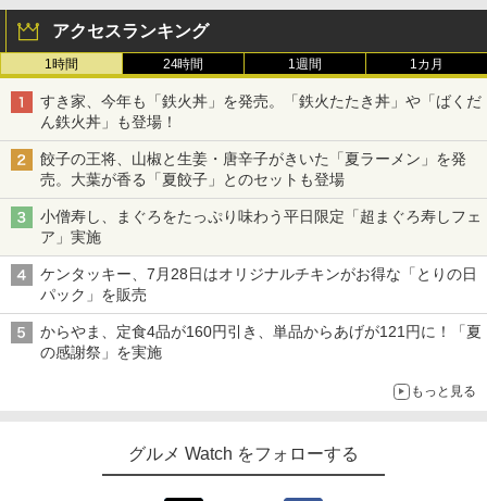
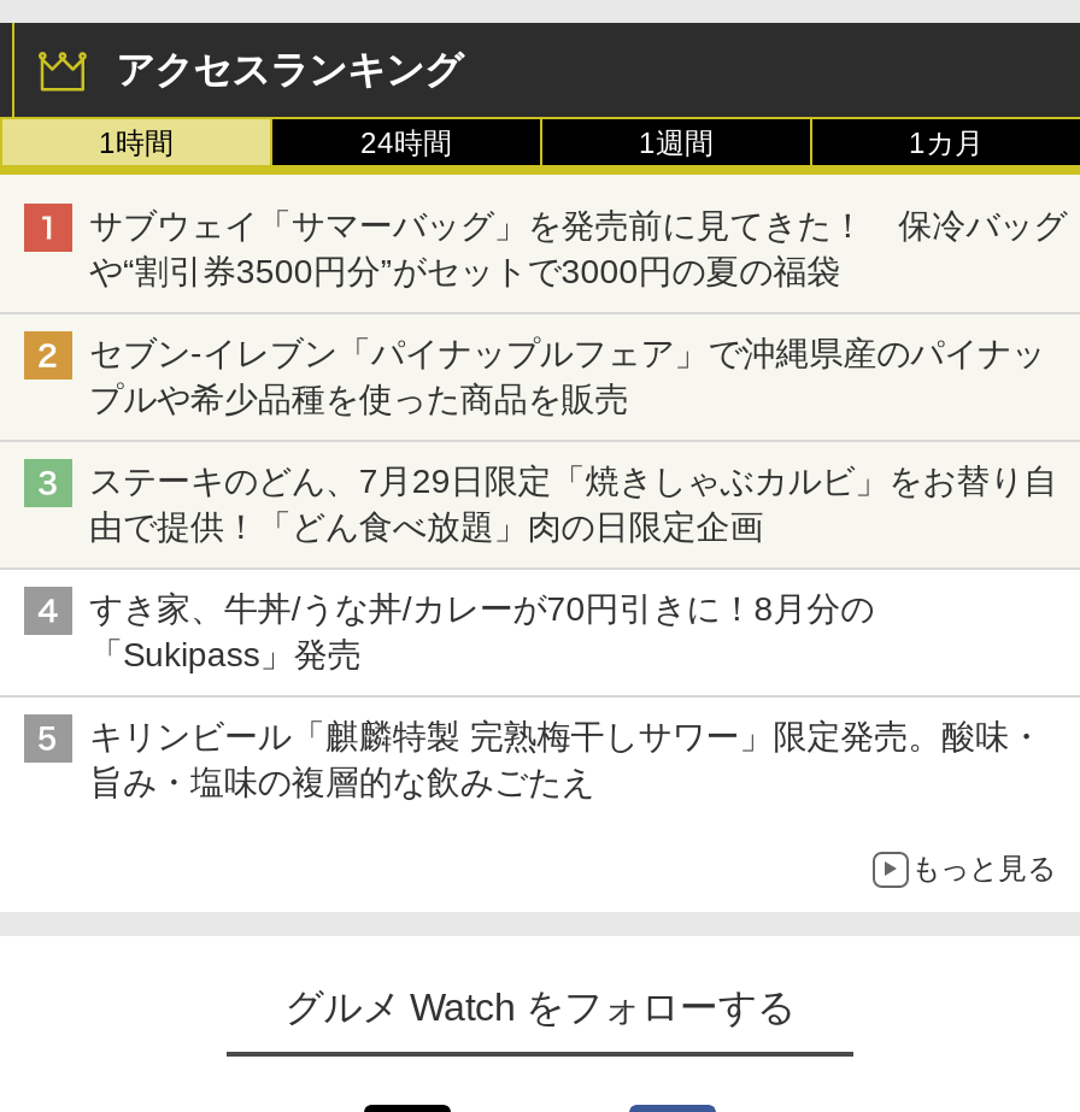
- すき家、今年も「鉄火丼」を発売。「鉄火たたき丼」や「ばくだ
- ん鉄火丼」も登場！
+ サブウェイ「サマーバッグ」を発売前に見てきた！ 保冷バッグ
+ や“割引券3500円分”がセットで3000円の夏の福袋

- 餃子の王将、山椒と生姜・唐辛子がきいた「夏ラーメン」を発
- 売。大葉が香る「夏餃子」とのセットも登場
+ セブン-イレブン「パイナップルフェア」で沖縄県産のパイナッ
+ プルや希少品種を使った商品を販売

- 小僧寿し、まぐろをたっぷり味わう平日限定「超まぐろ寿しフェ
- ア」実施
+ ステーキのどん、7月29日限定「焼きしゃぶカルビ」をお替り自
+ 由で提供！「どん食べ放題」肉の日限定企画

- ケンタッキー、7月28日はオリジナルチキンがお得な「とりの日
- パック」を販売
+ すき家、牛丼/うな丼/カレーが70円引きに！8月分の
+ 「Sukipass」発売

- からやま、定食4品が160円引き、単品からあげが121円に！「夏
- の感謝祭」を実施
+ キリンビール「麒麟特製 完熟梅干しサワー」限定発売。酸味・
+ 旨み・塩味の複層的な飲みごたえ
